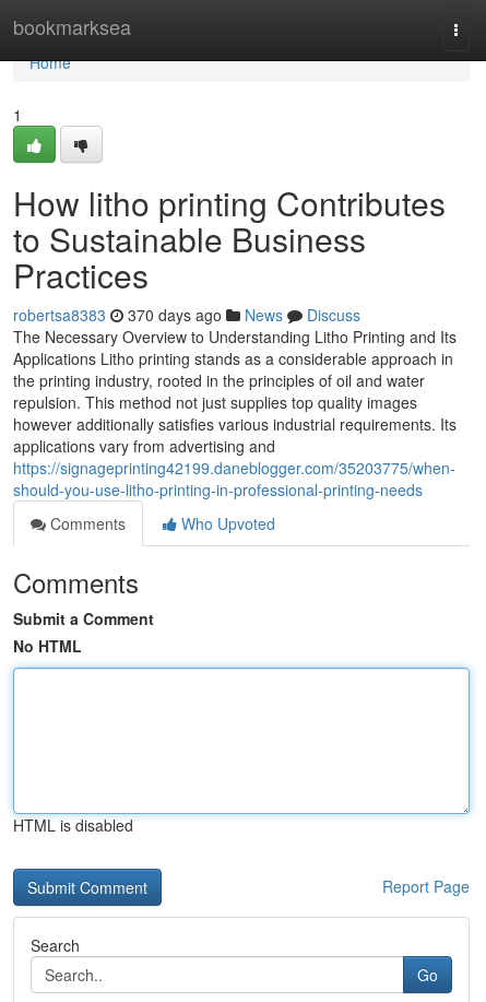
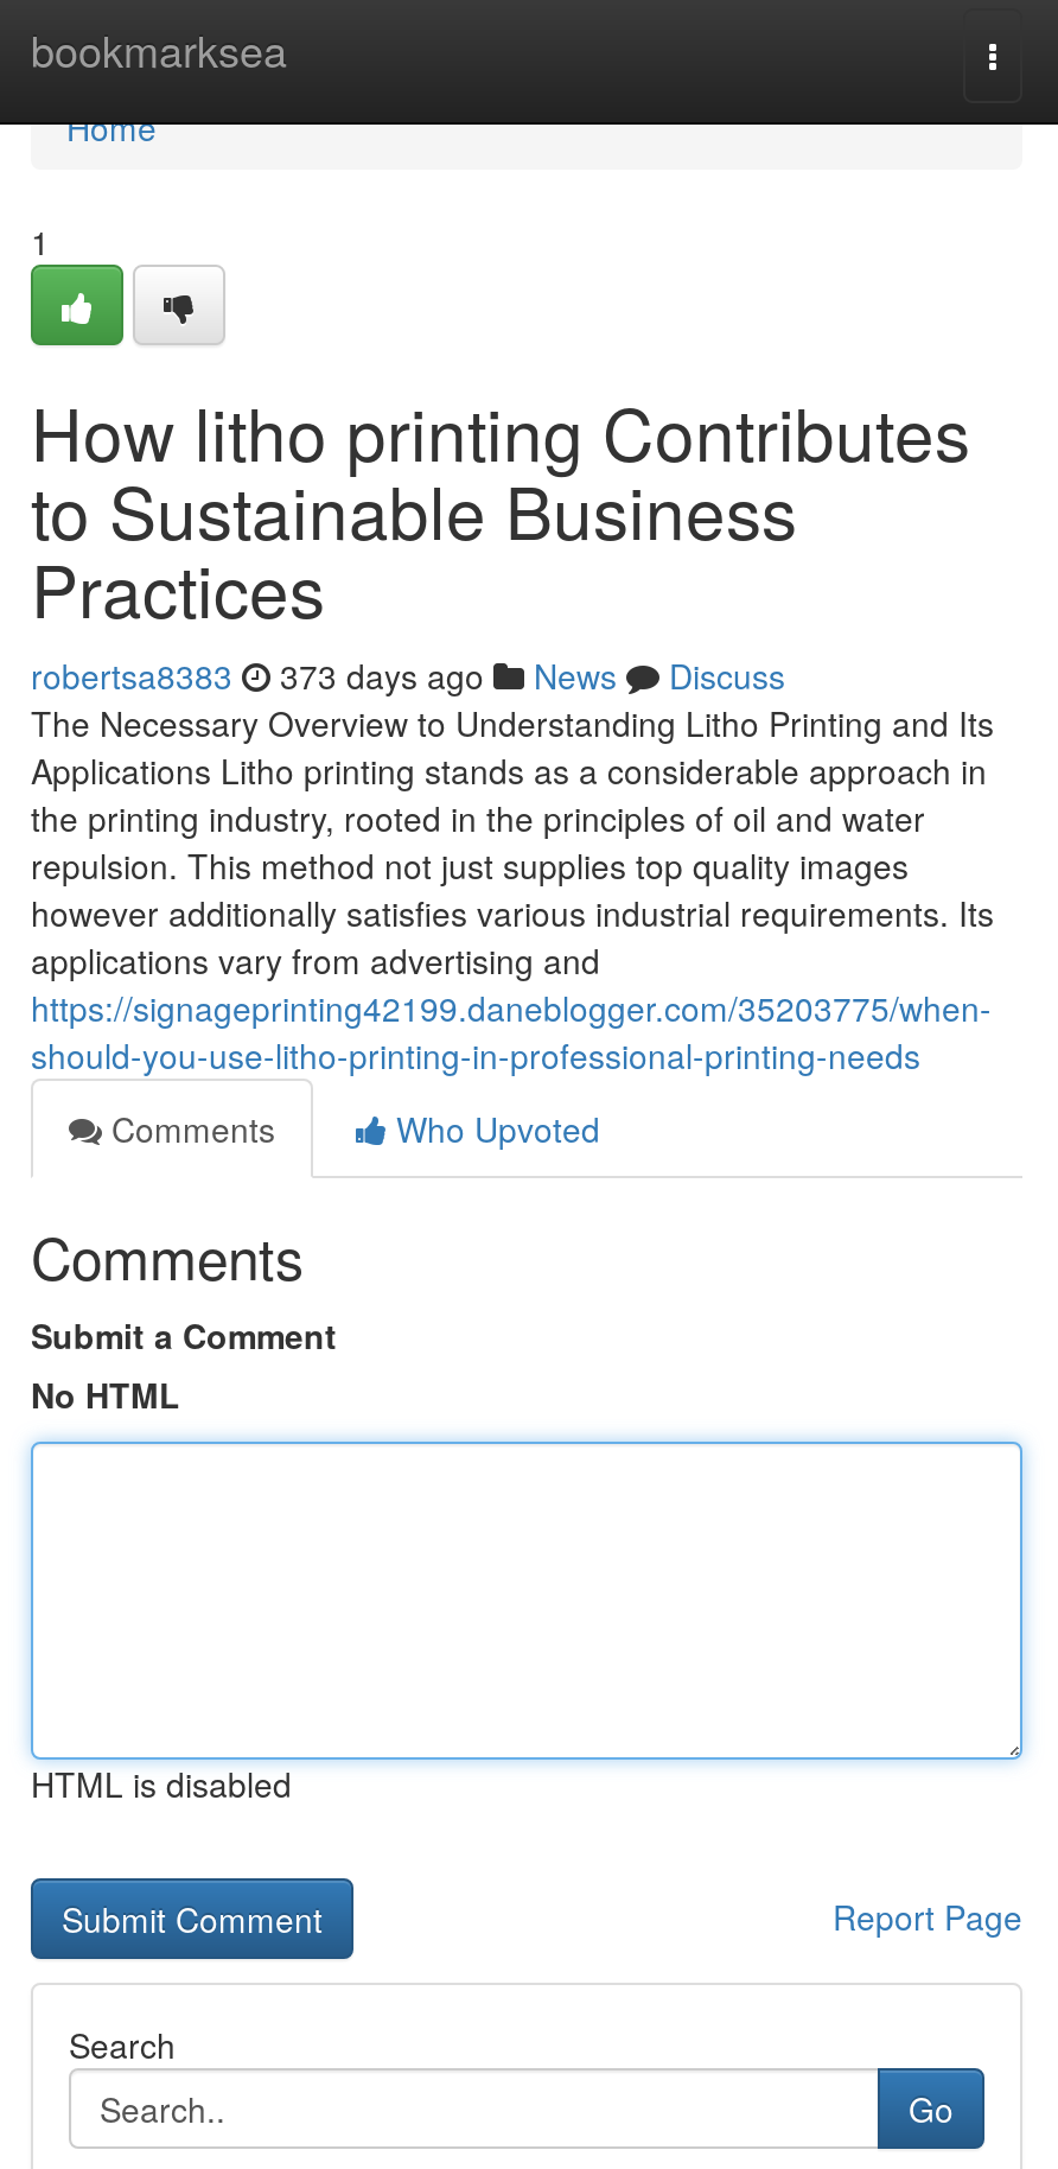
- robertsa8383 370 days ago News Discuss
+ robertsa8383 373 days ago News Discuss
